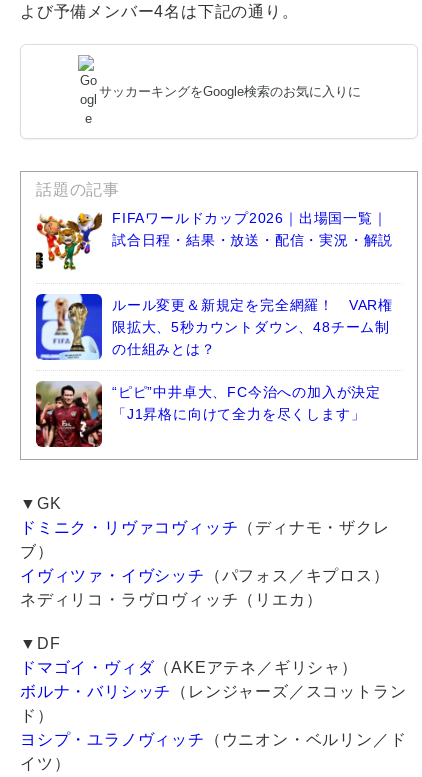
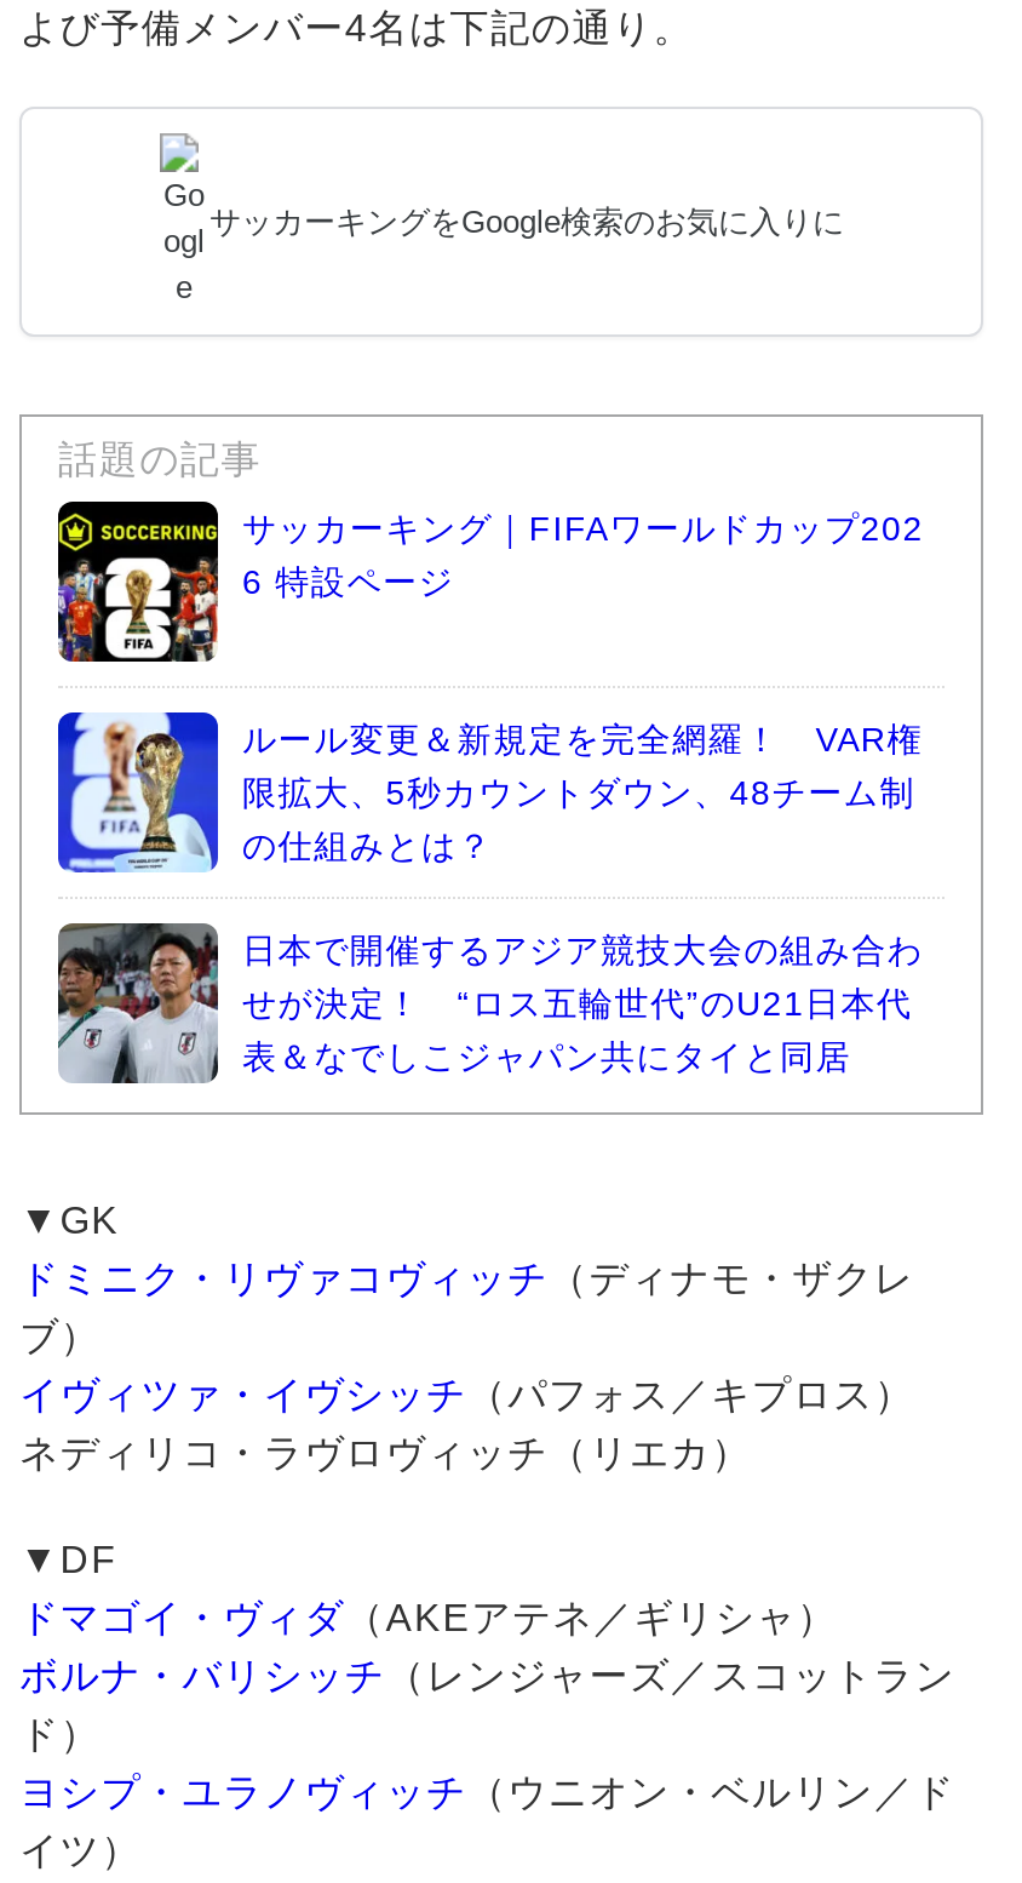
- [image]
- FIFAワールドカップ2026｜出場国一覧｜
- 試合日程・結果・放送・配信・実況・解説
+ [image]
+ サッカーキング｜FIFAワールドカップ202
+ 6 特設ページ

- [image]
- “ピピ”中井卓大、FC今治への加入が決定
- 「J1昇格に向けて全力を尽くします」
+ [image]
+ 日本で開催するアジア競技大会の組み合わ
+ せが決定！ “ロス五輪世代”のU21日本代
+ 表＆なでしこジャパン共にタイと同居
